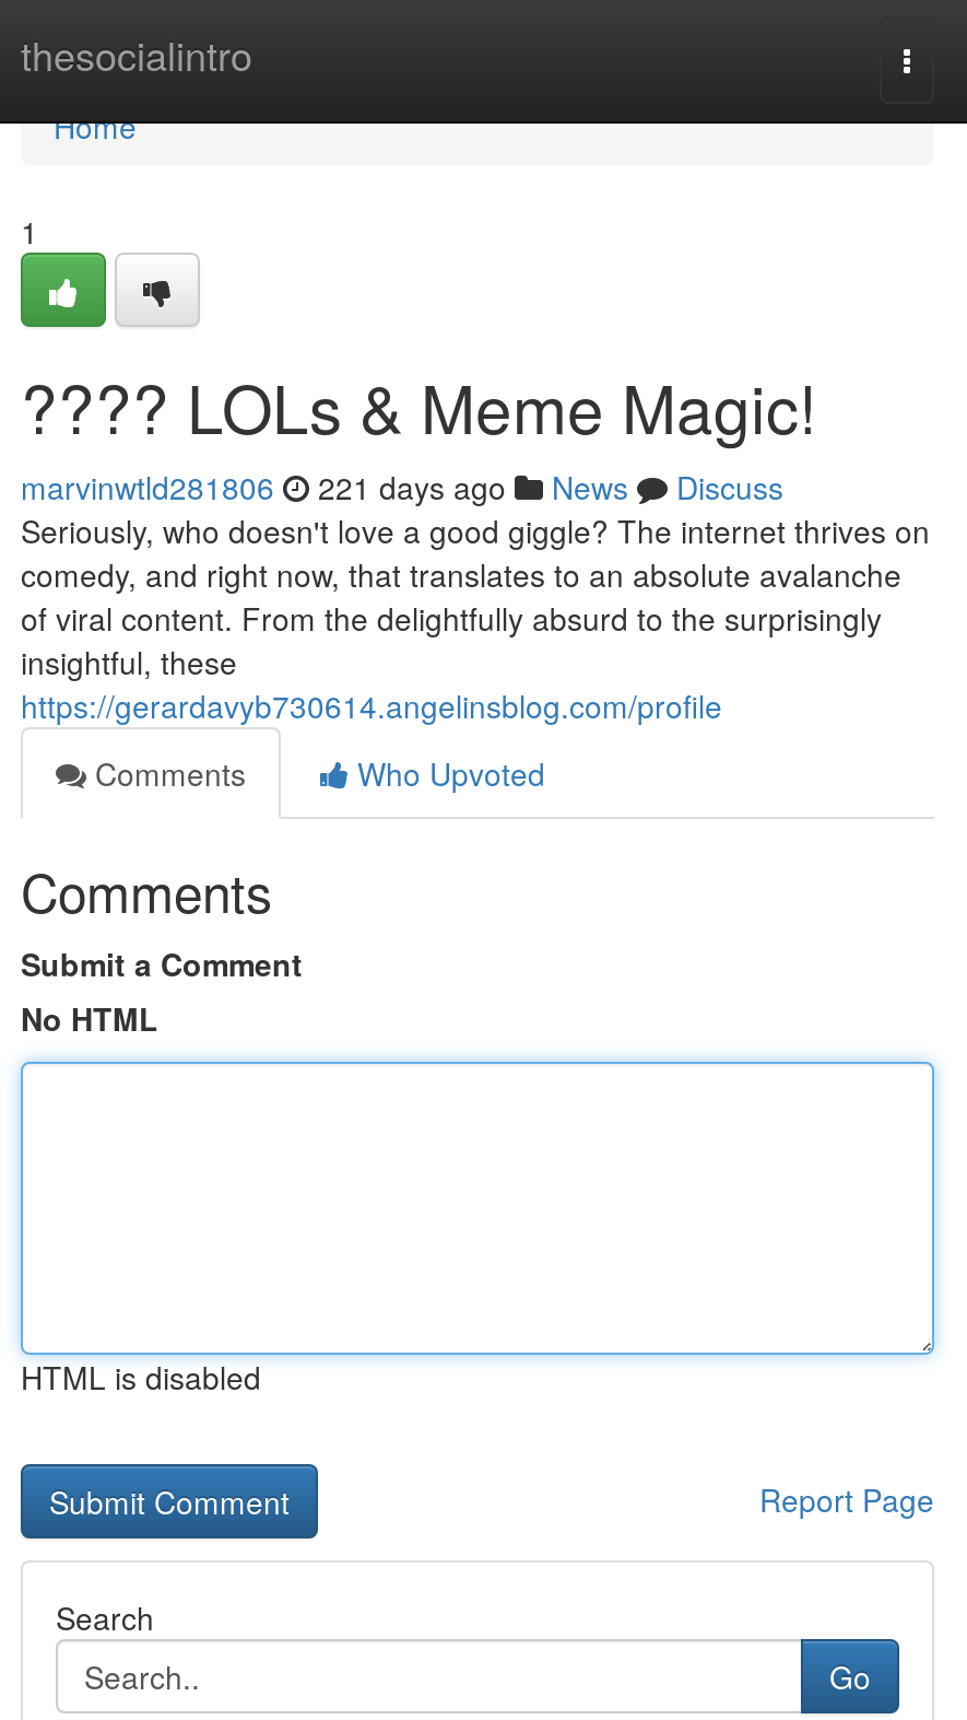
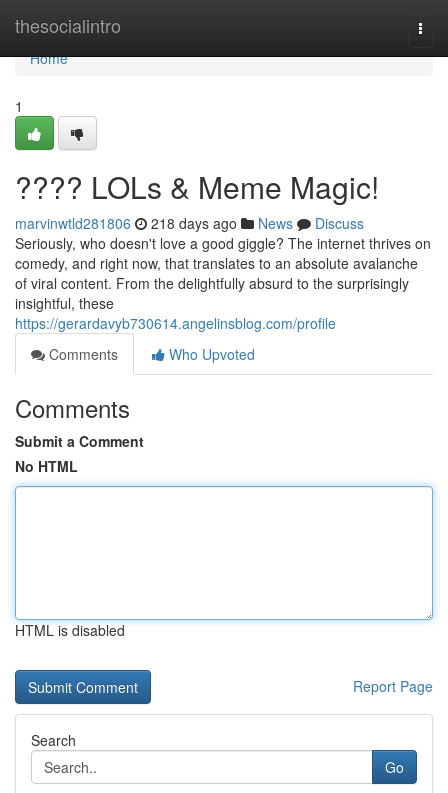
- marvinwtld281806 221 days ago News Discuss
+ marvinwtld281806 218 days ago News Discuss
